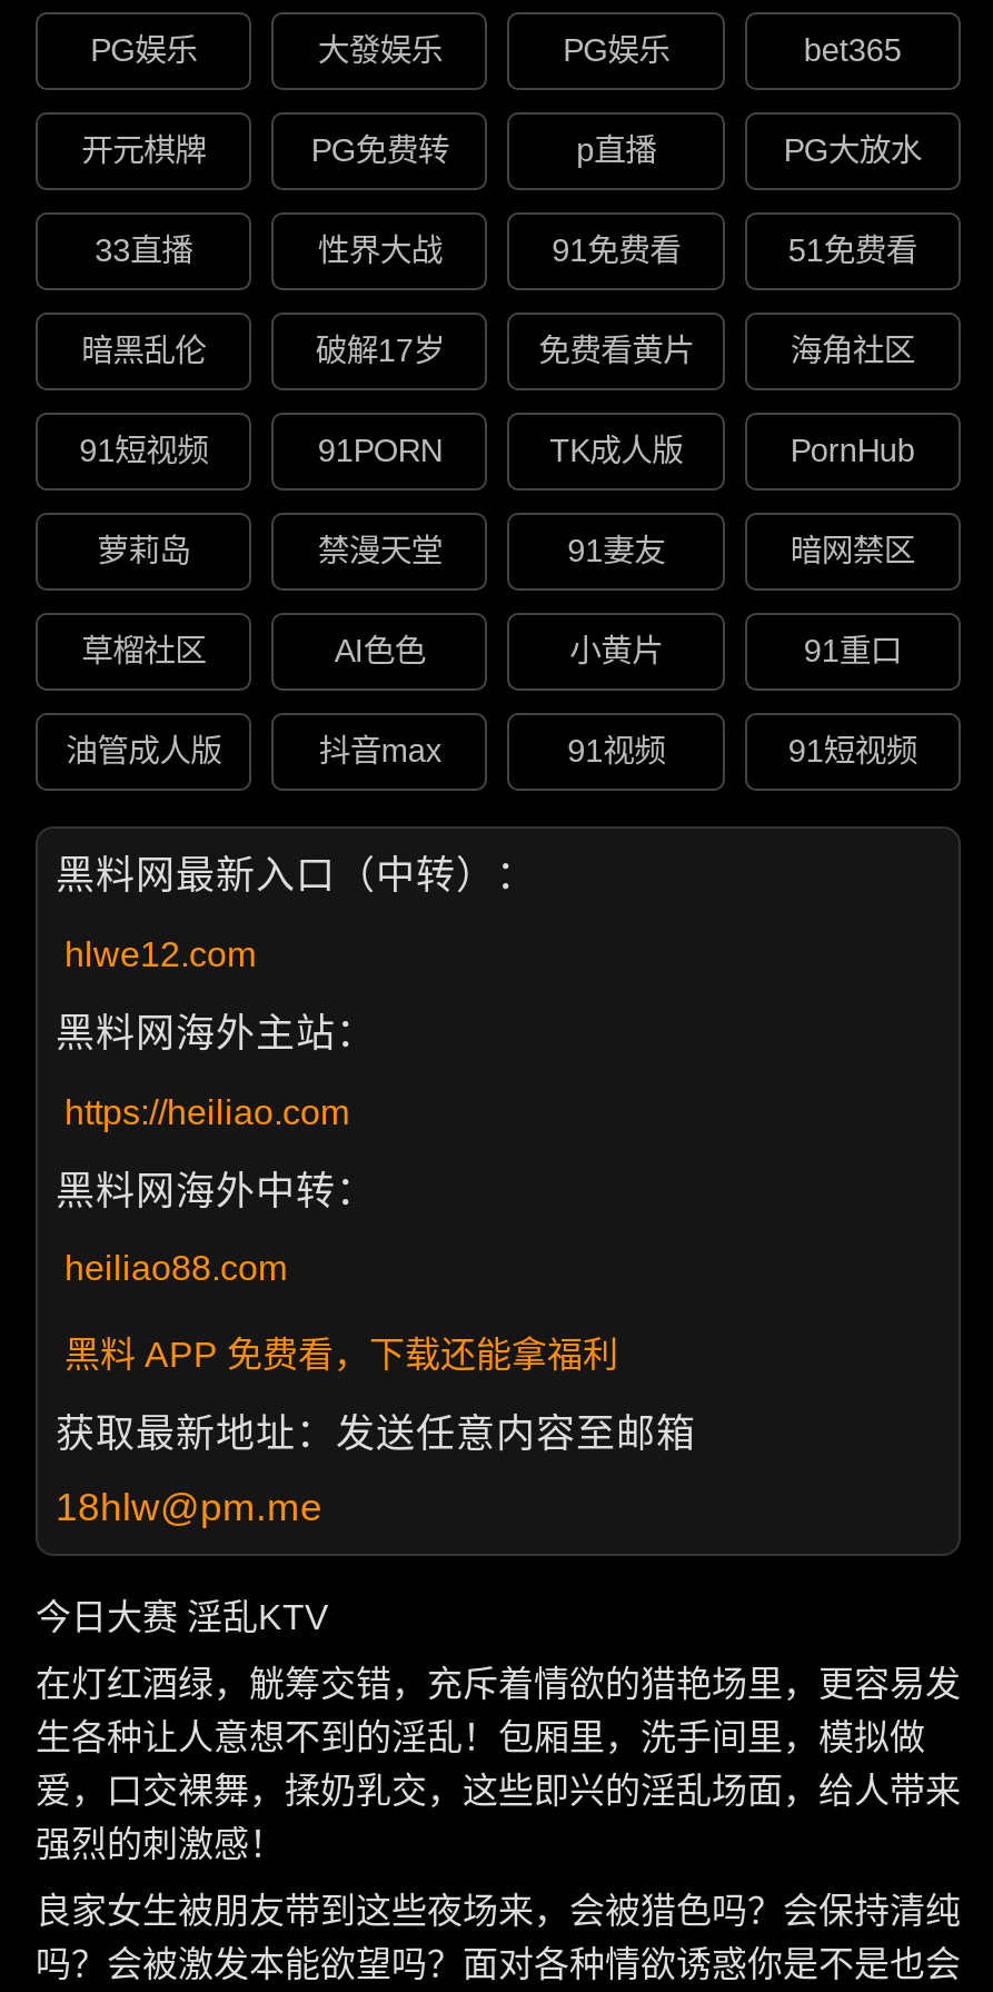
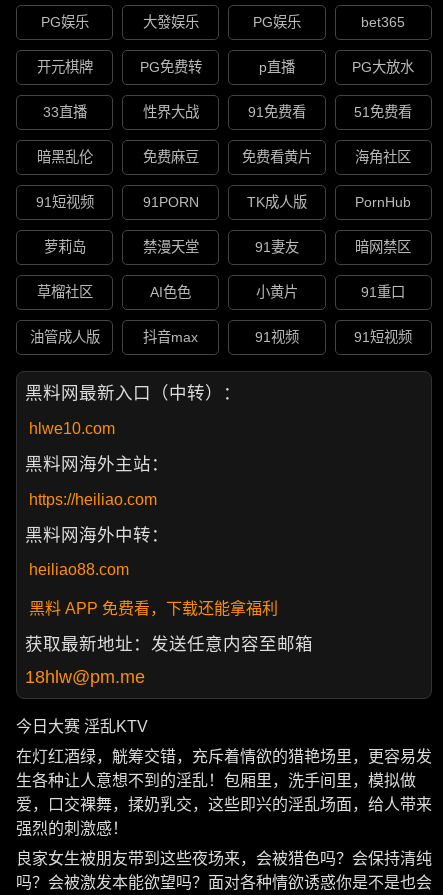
- 破解17岁
+ 免费麻豆

- hlwe12.com
+ hlwe10.com
